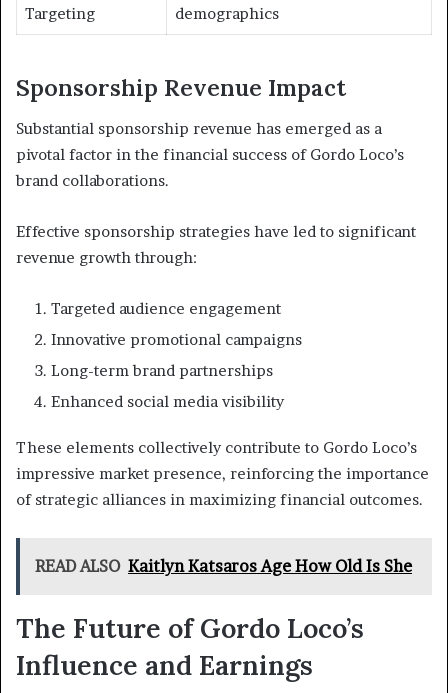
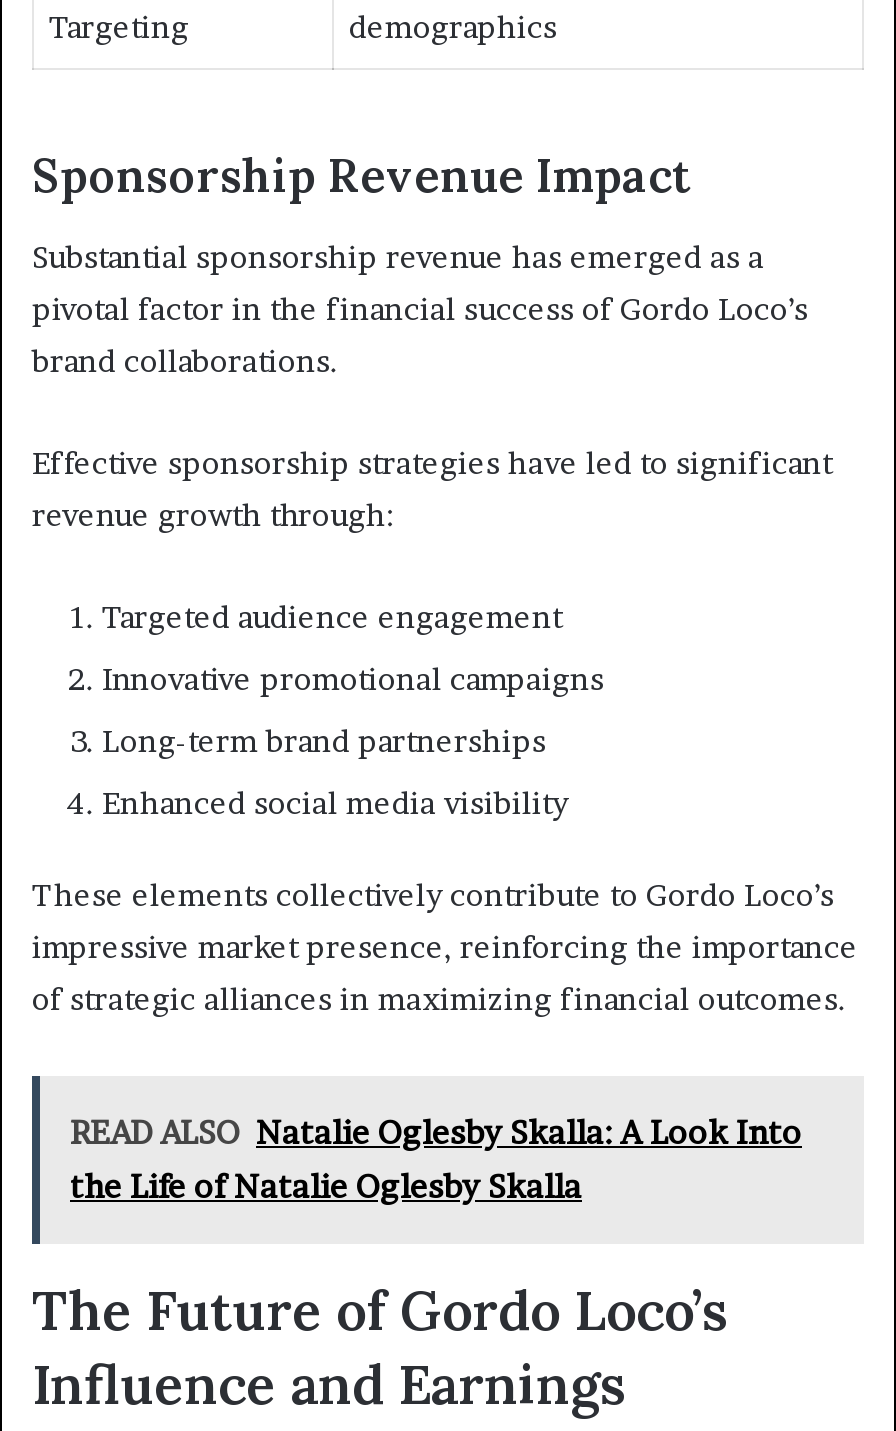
- READ ALSO Kaitlyn Katsaros Age How Old Is She
+ READ ALSO Natalie Oglesby Skalla: A Look Into
+ the Life of Natalie Oglesby Skalla
